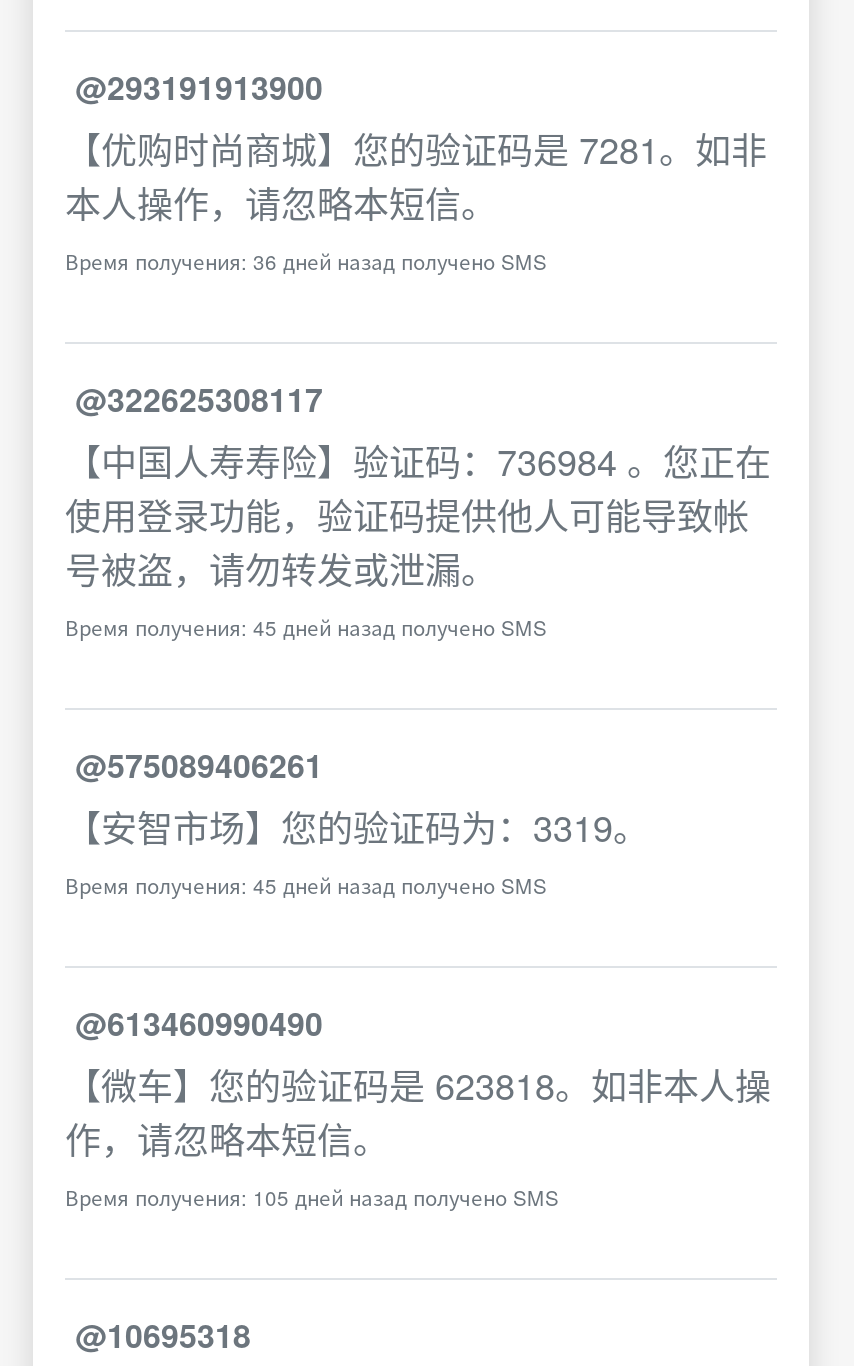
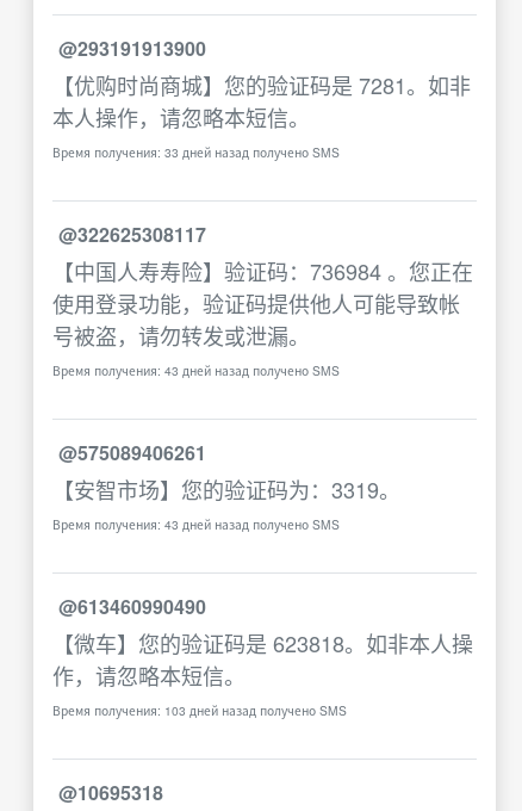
- Время получения: 36 дней назад получено SMS
+ Время получения: 33 дней назад получено SMS

- Время получения: 45 дней назад получено SMS
+ Время получения: 43 дней назад получено SMS

- Время получения: 45 дней назад получено SMS
+ Время получения: 43 дней назад получено SMS

- Время получения: 105 дней назад получено SMS
+ Время получения: 103 дней назад получено SMS
